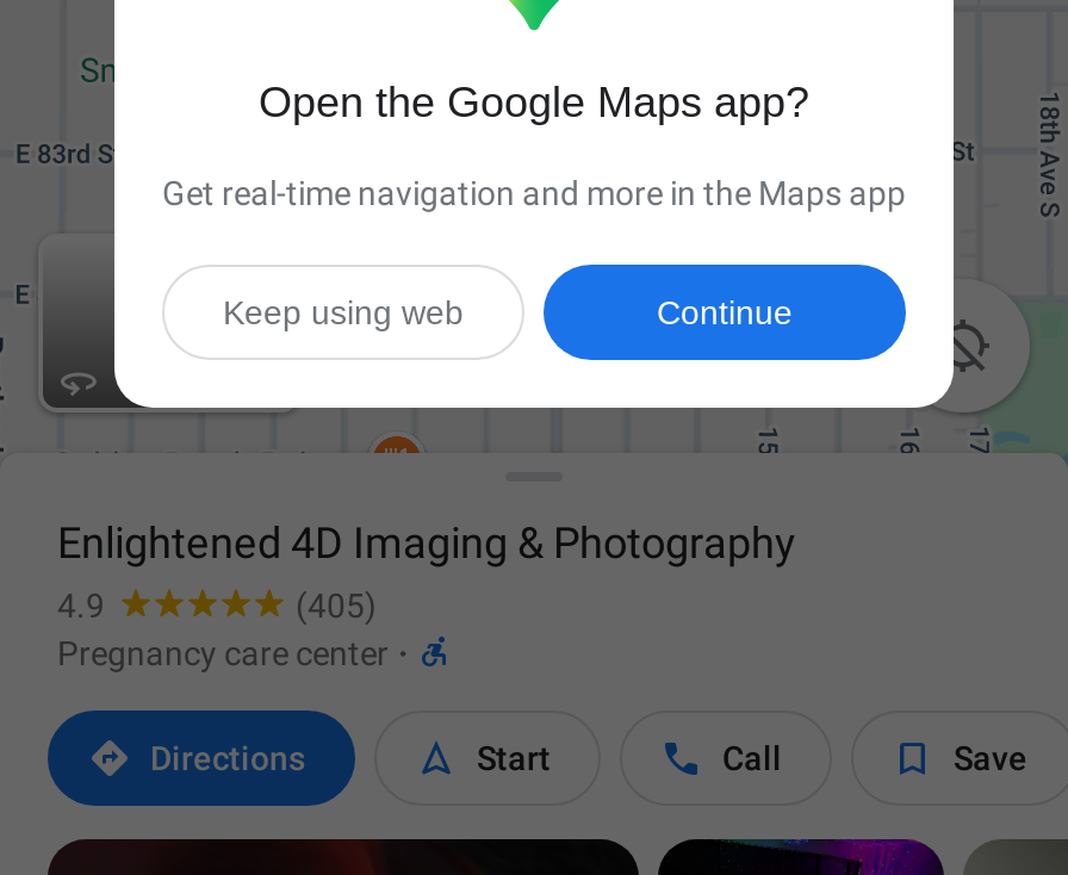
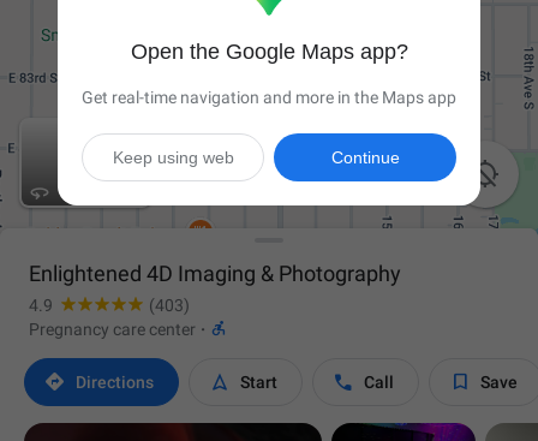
- (405)
+ (403)
